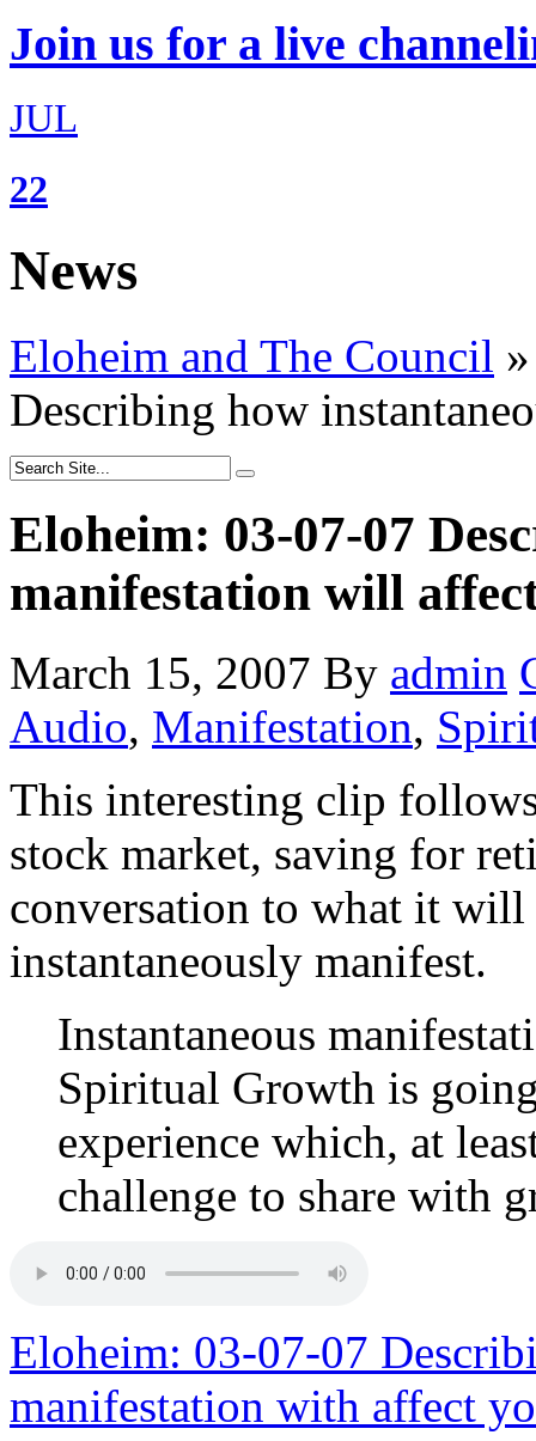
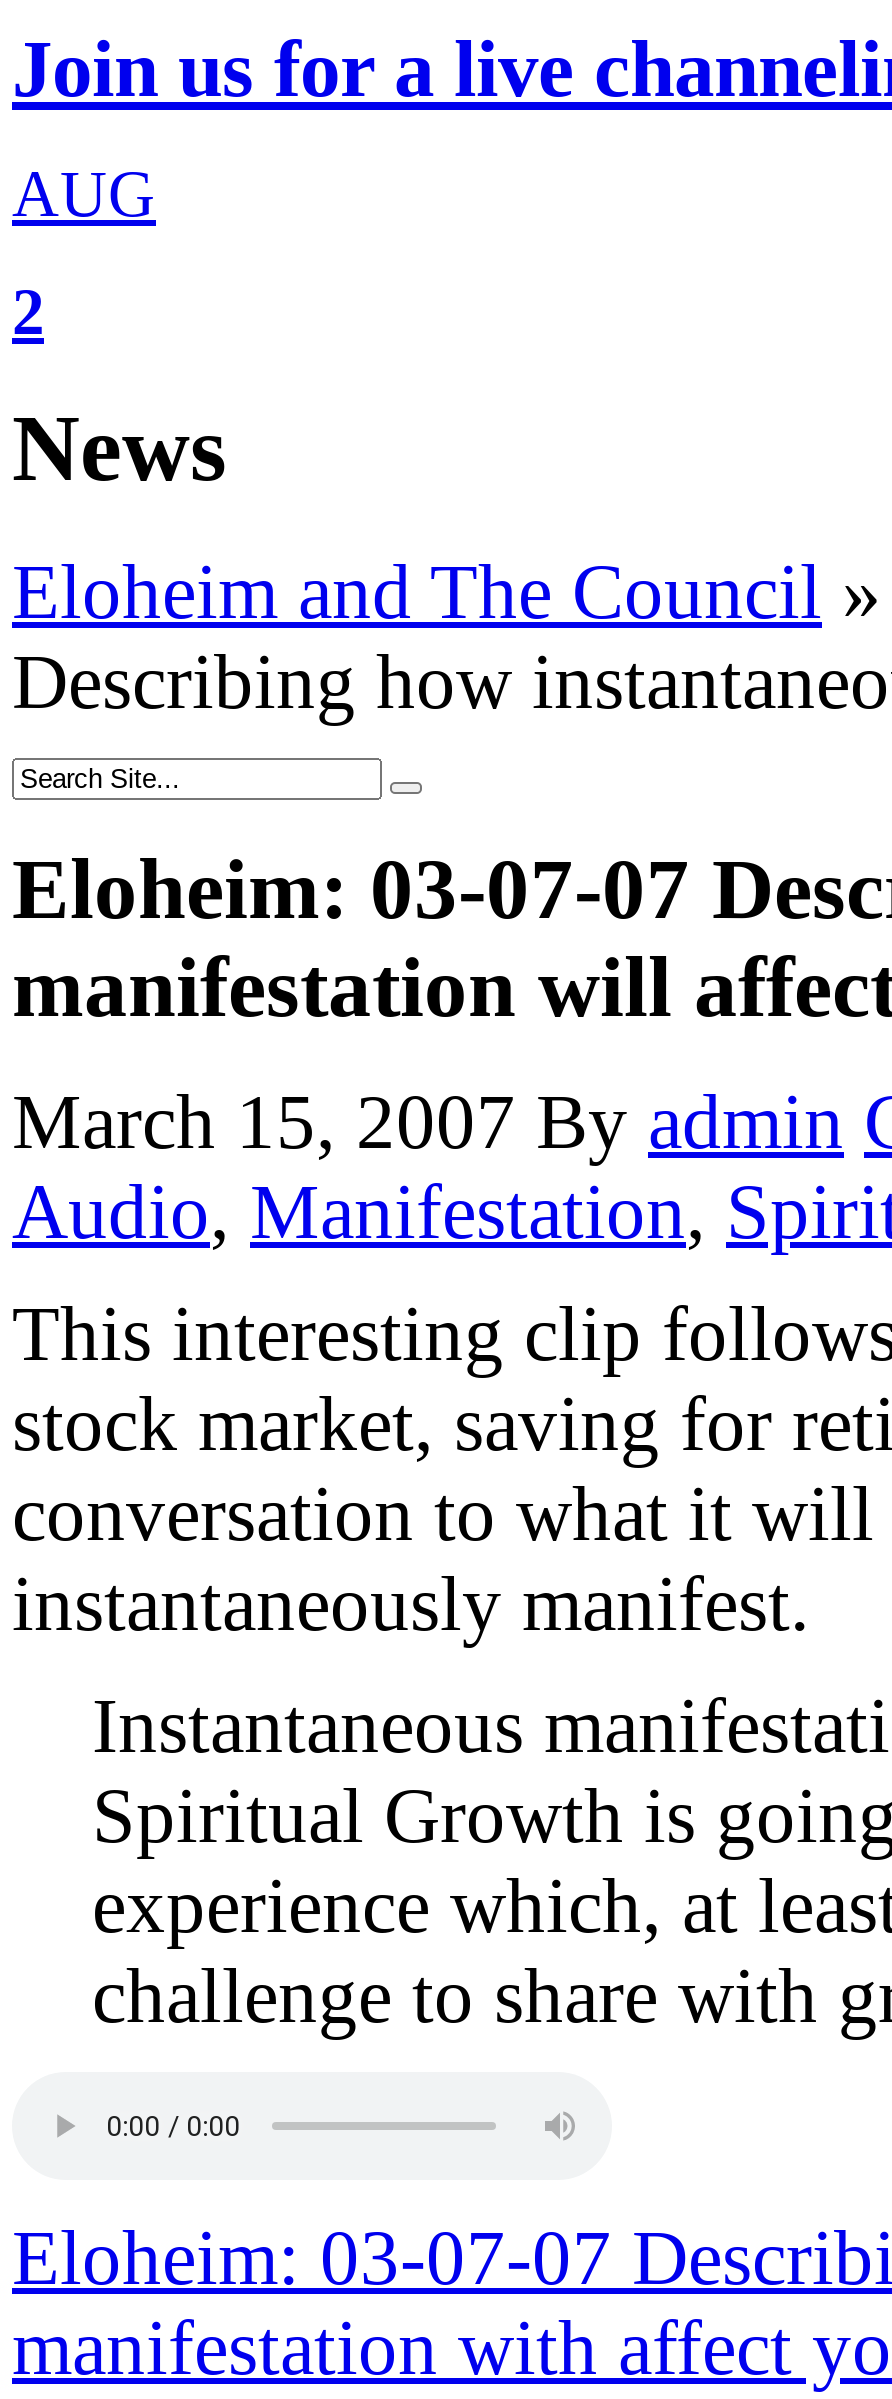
- JUL
+ AUG

- 22
+ 2
